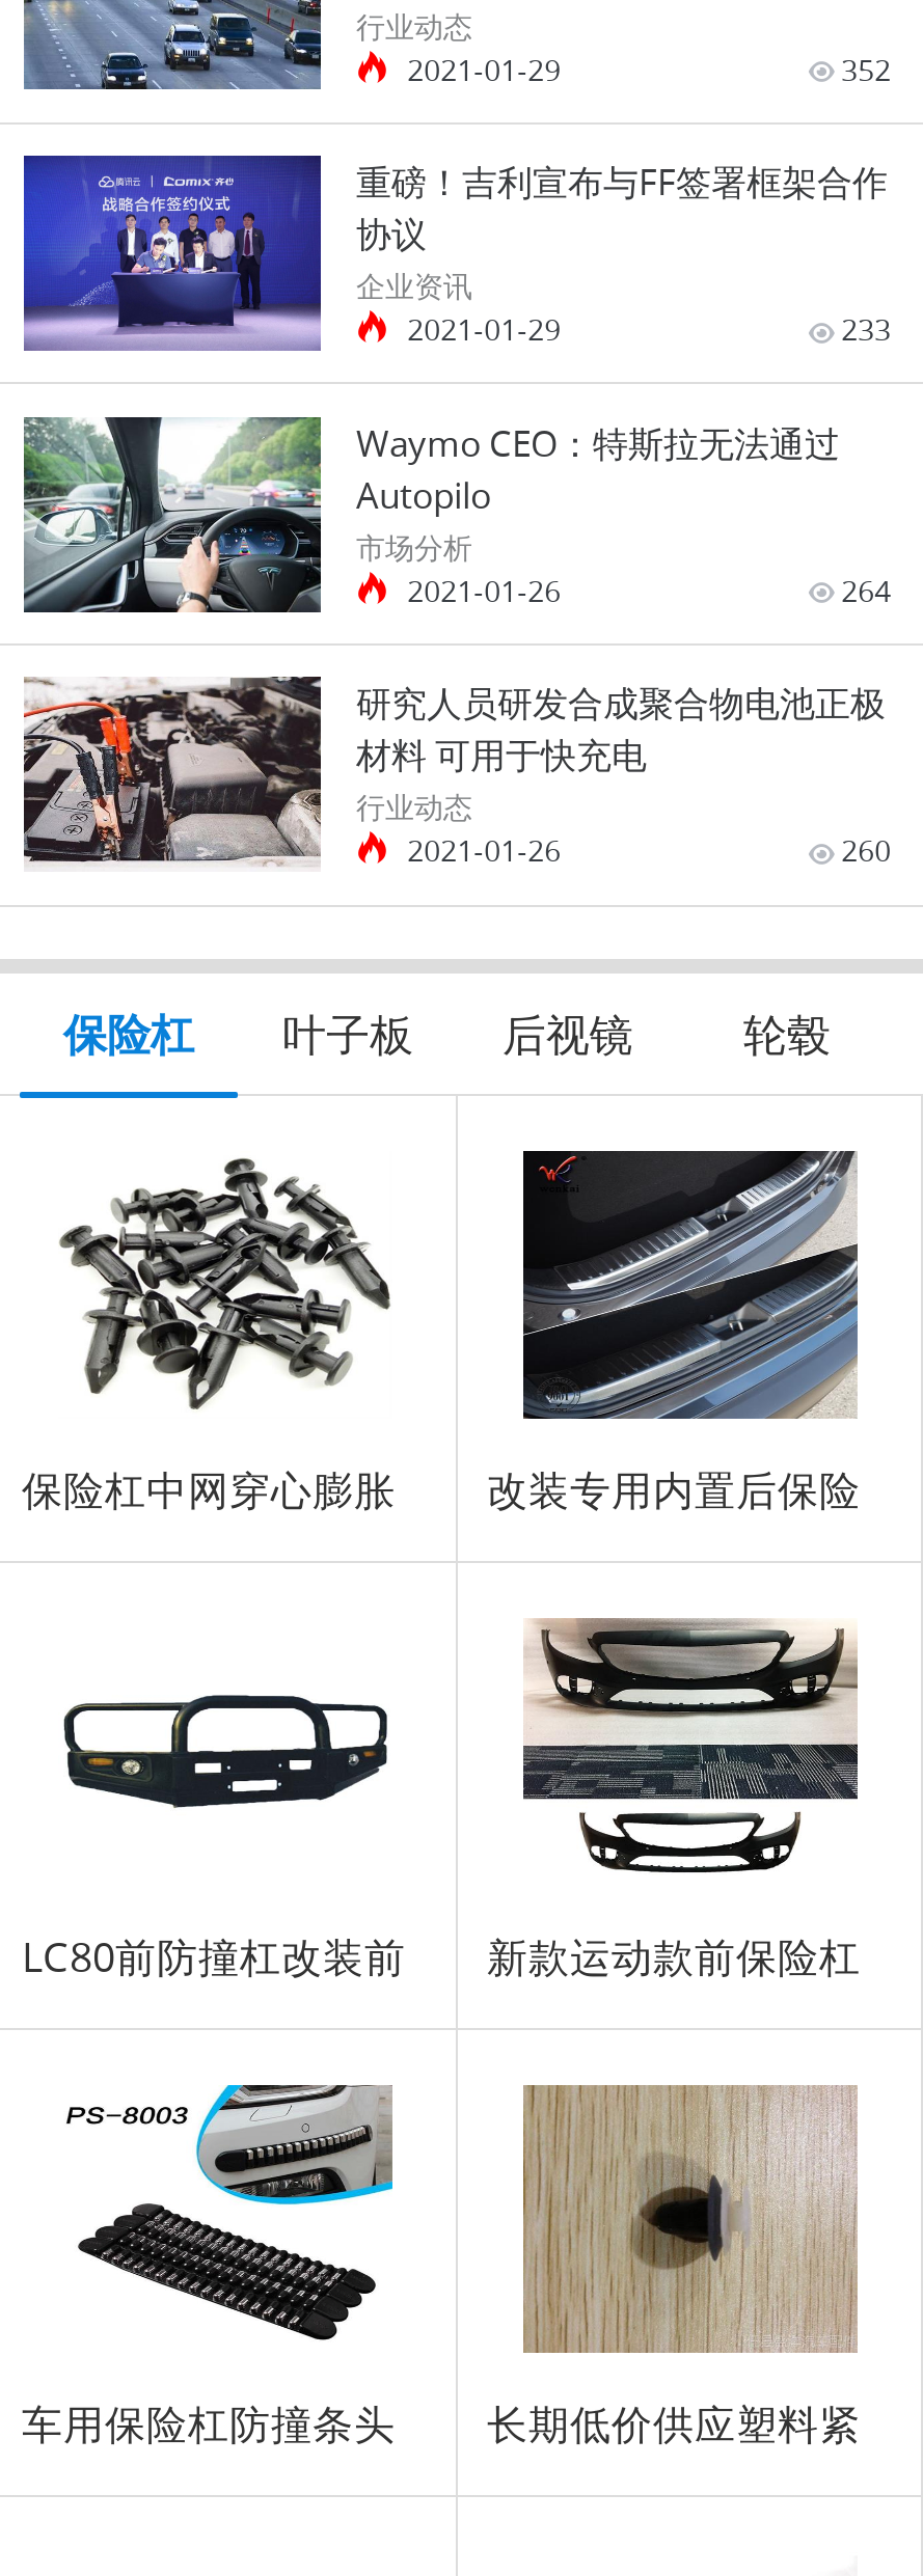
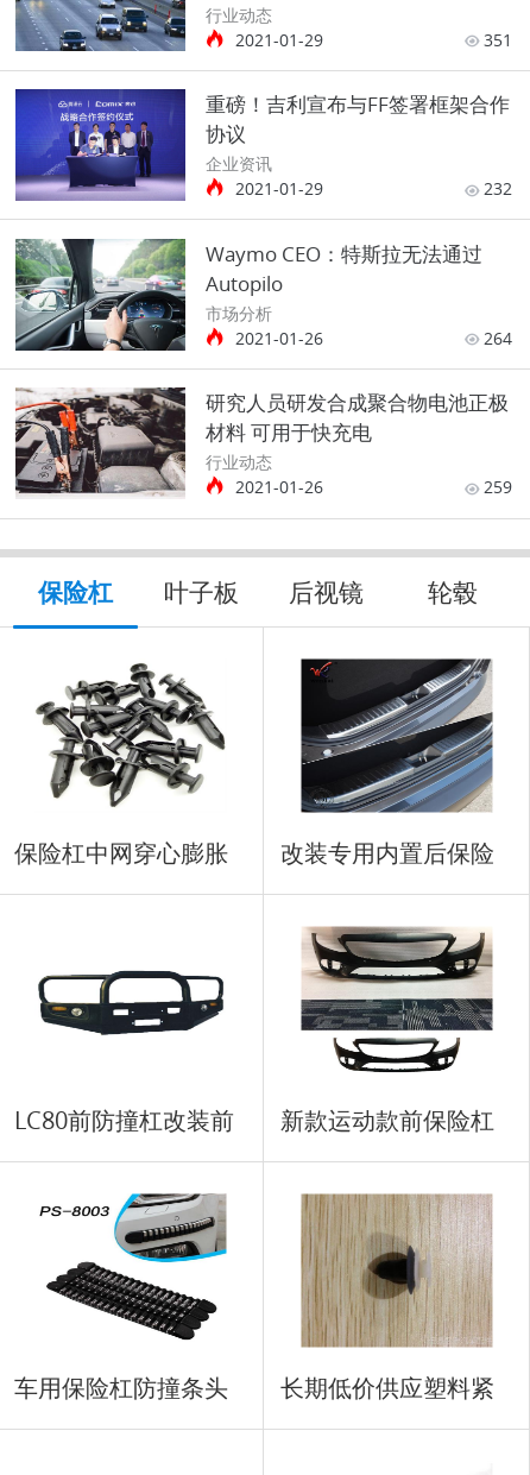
- 352
+ 351

- 233
+ 232

- 260
+ 259
